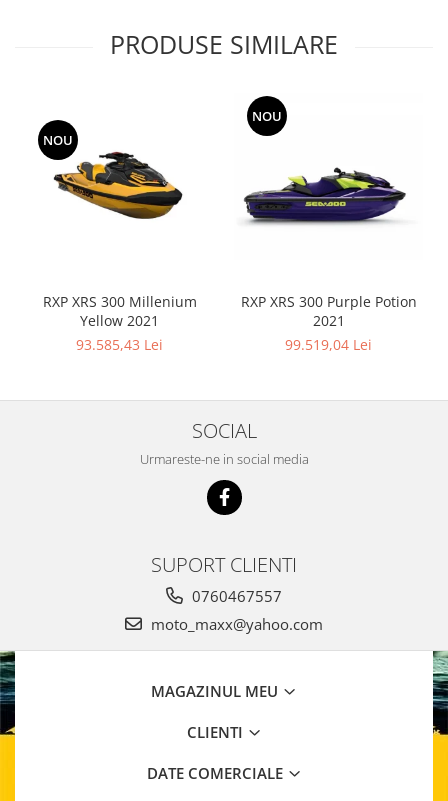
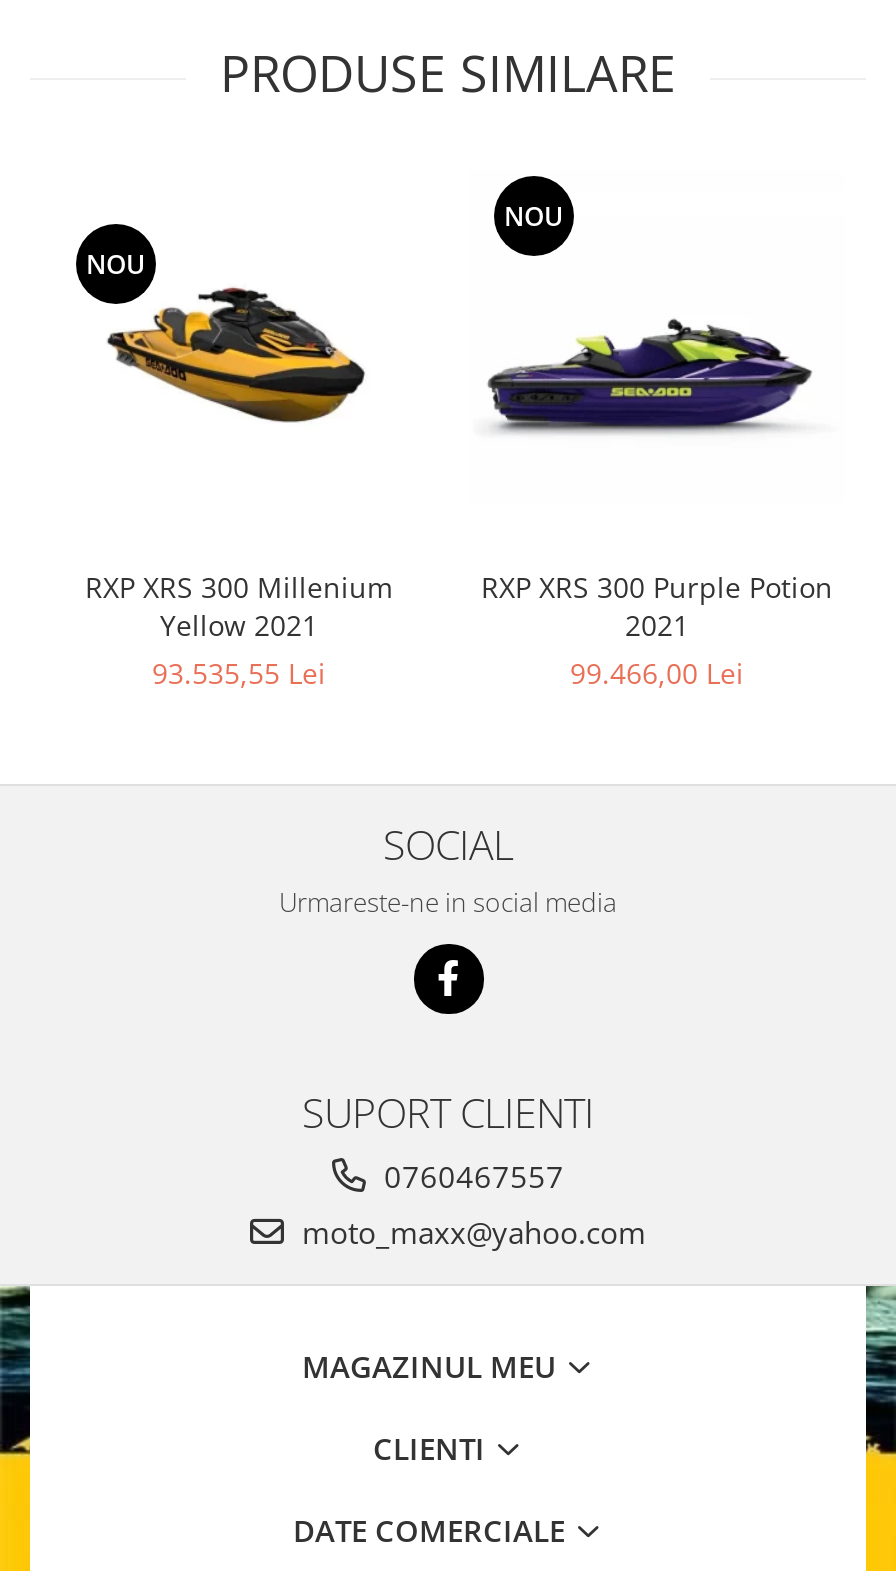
- 93.585,43 Lei
+ 93.535,55 Lei

- 99.519,04 Lei
+ 99.466,00 Lei
